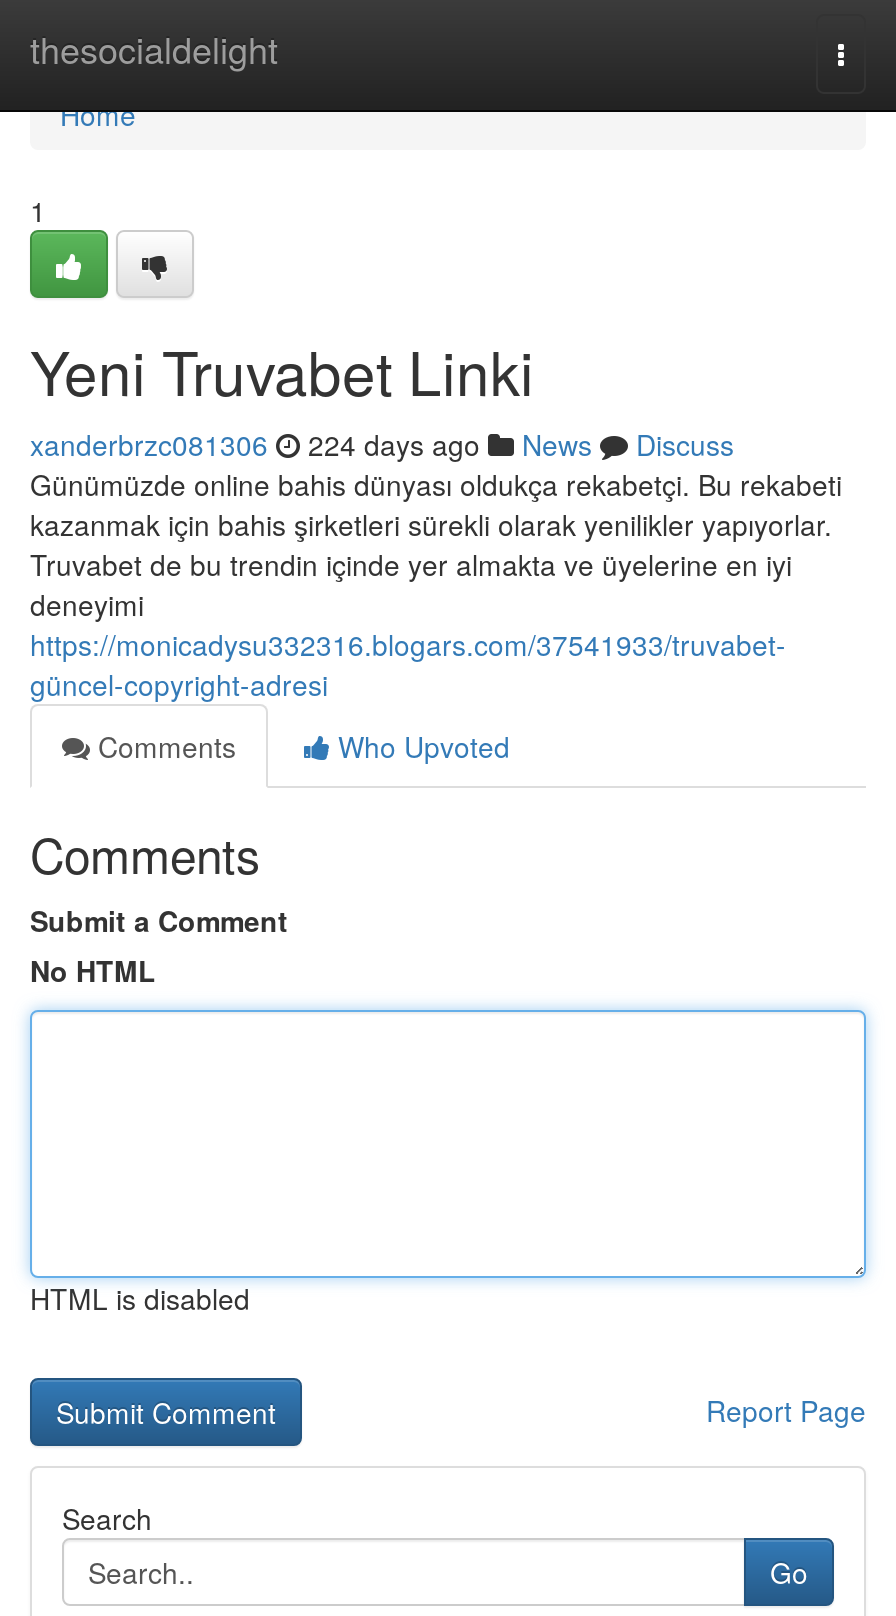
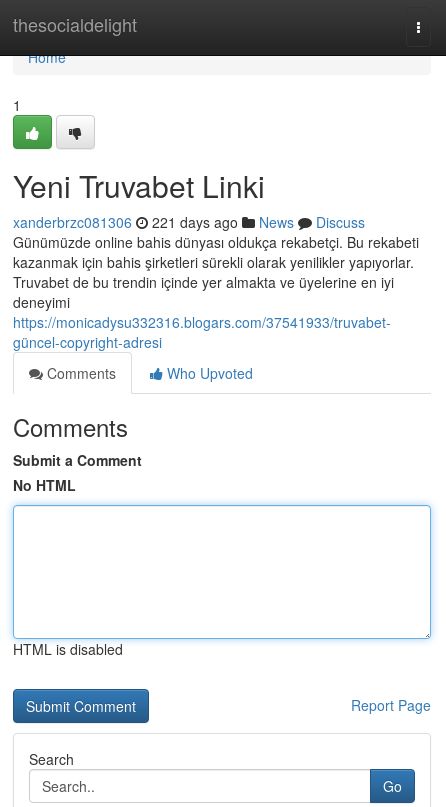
- xanderbrzc081306 224 days ago News Discuss
+ xanderbrzc081306 221 days ago News Discuss
